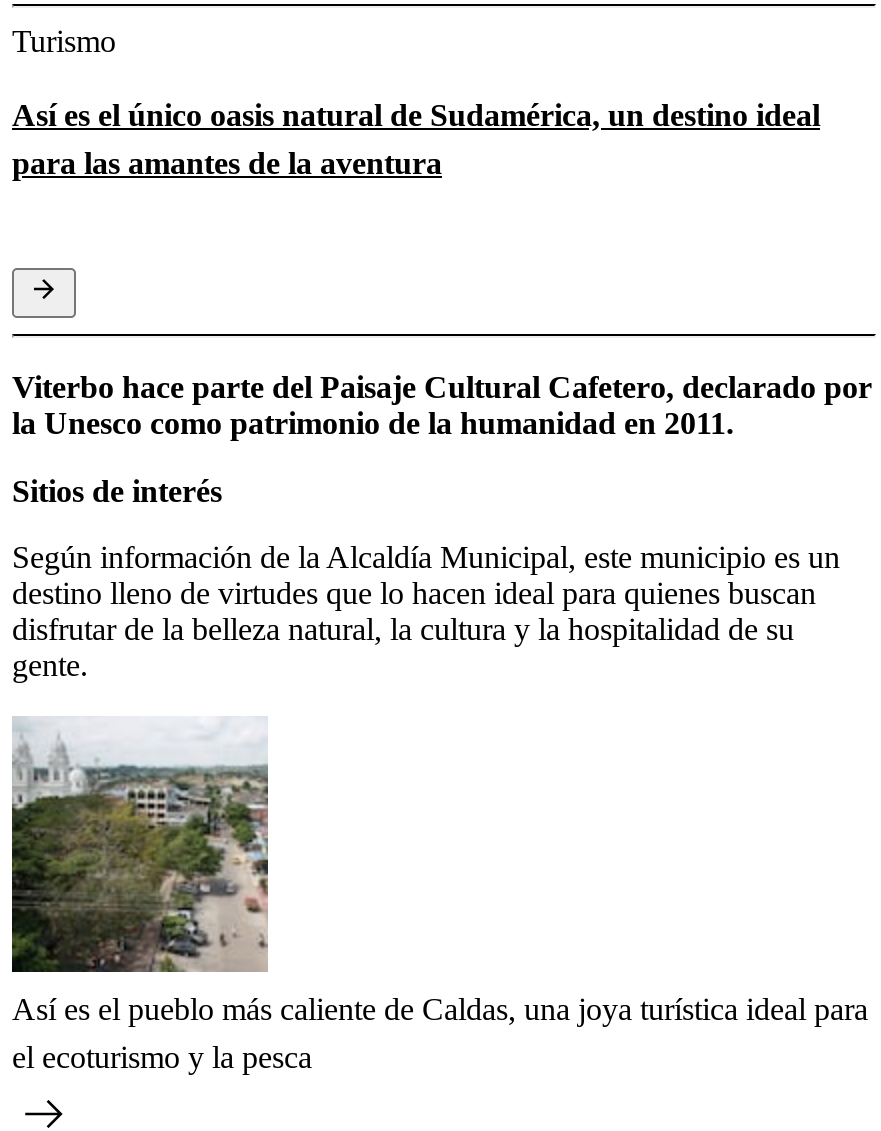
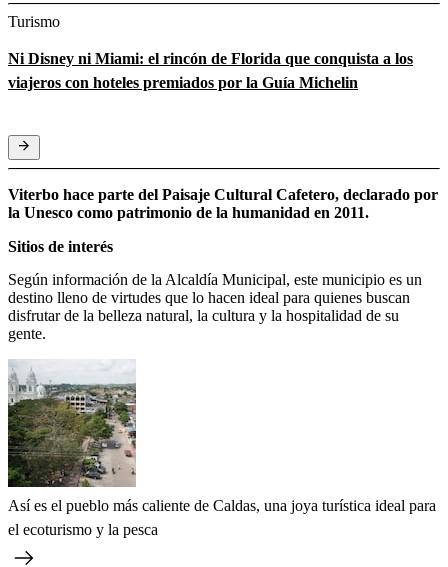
- Así es el único oasis natural de Sudamérica, un destino ideal
- para las amantes de la aventura
+ Ni Disney ni Miami: el rincón de Florida que conquista a los
+ viajeros con hoteles premiados por la Guía Michelin
